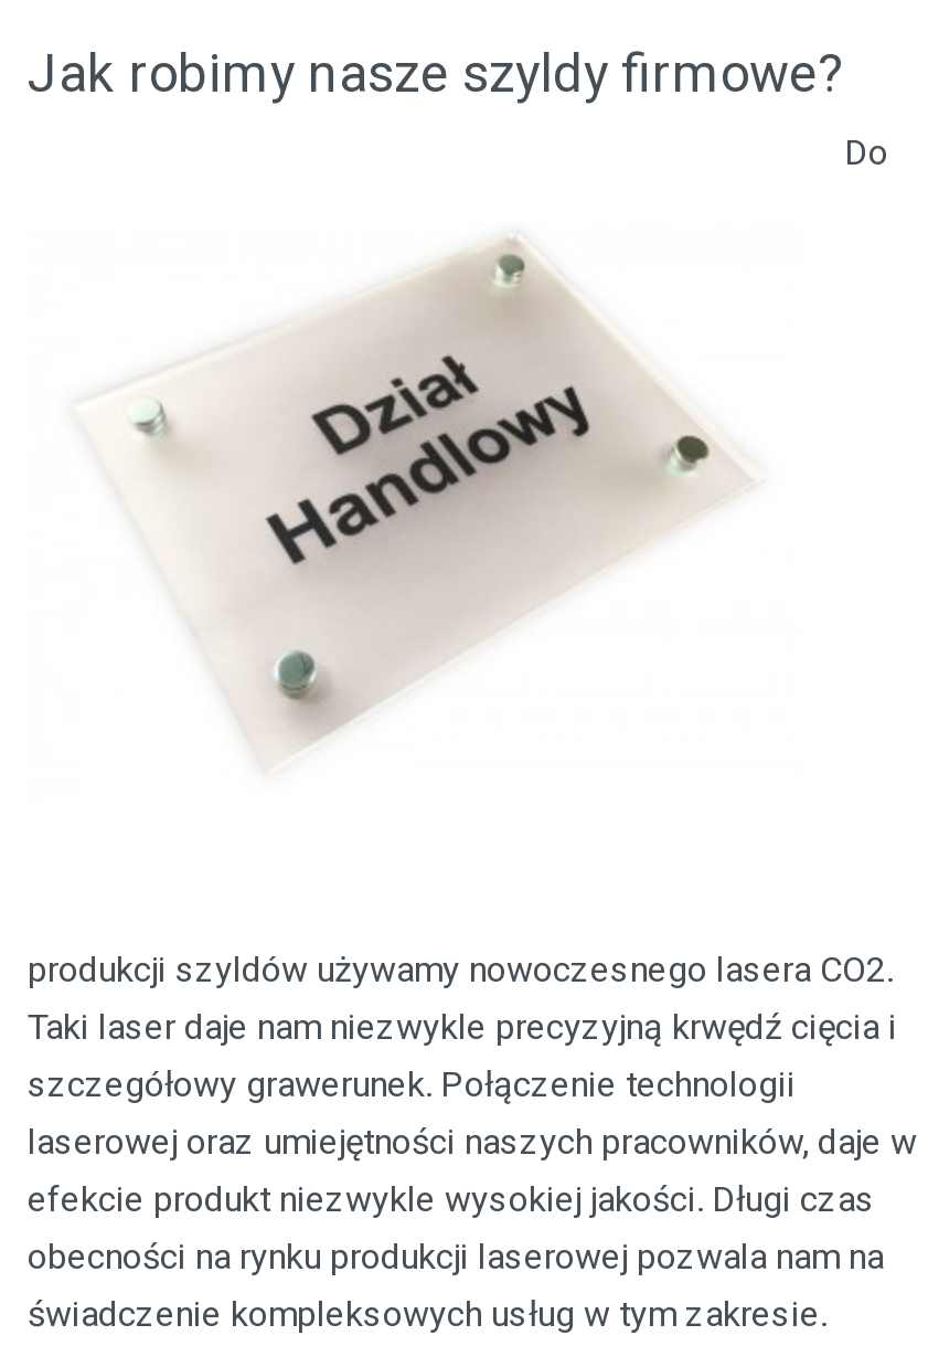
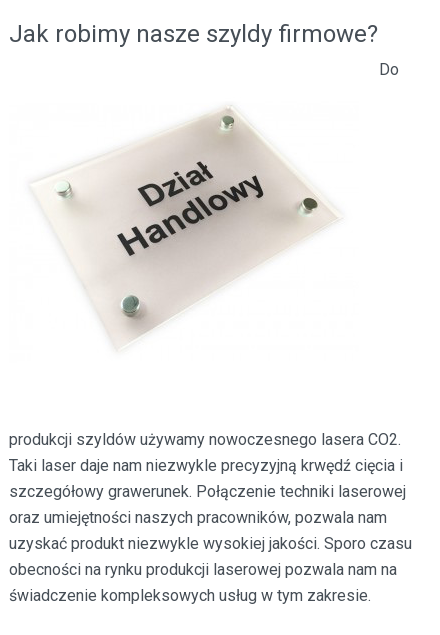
- szczegółowy grawerunek. Połączenie technologii
- laserowej oraz umiejętności naszych pracowników, daje w
- efekcie produkt niezwykle wysokiej jakości. Długi czas
+ szczegółowy grawerunek. Połączenie techniki laserowej
+ oraz umiejętności naszych pracowników, pozwala nam
+ uzyskać produkt niezwykle wysokiej jakości. Sporo czasu
